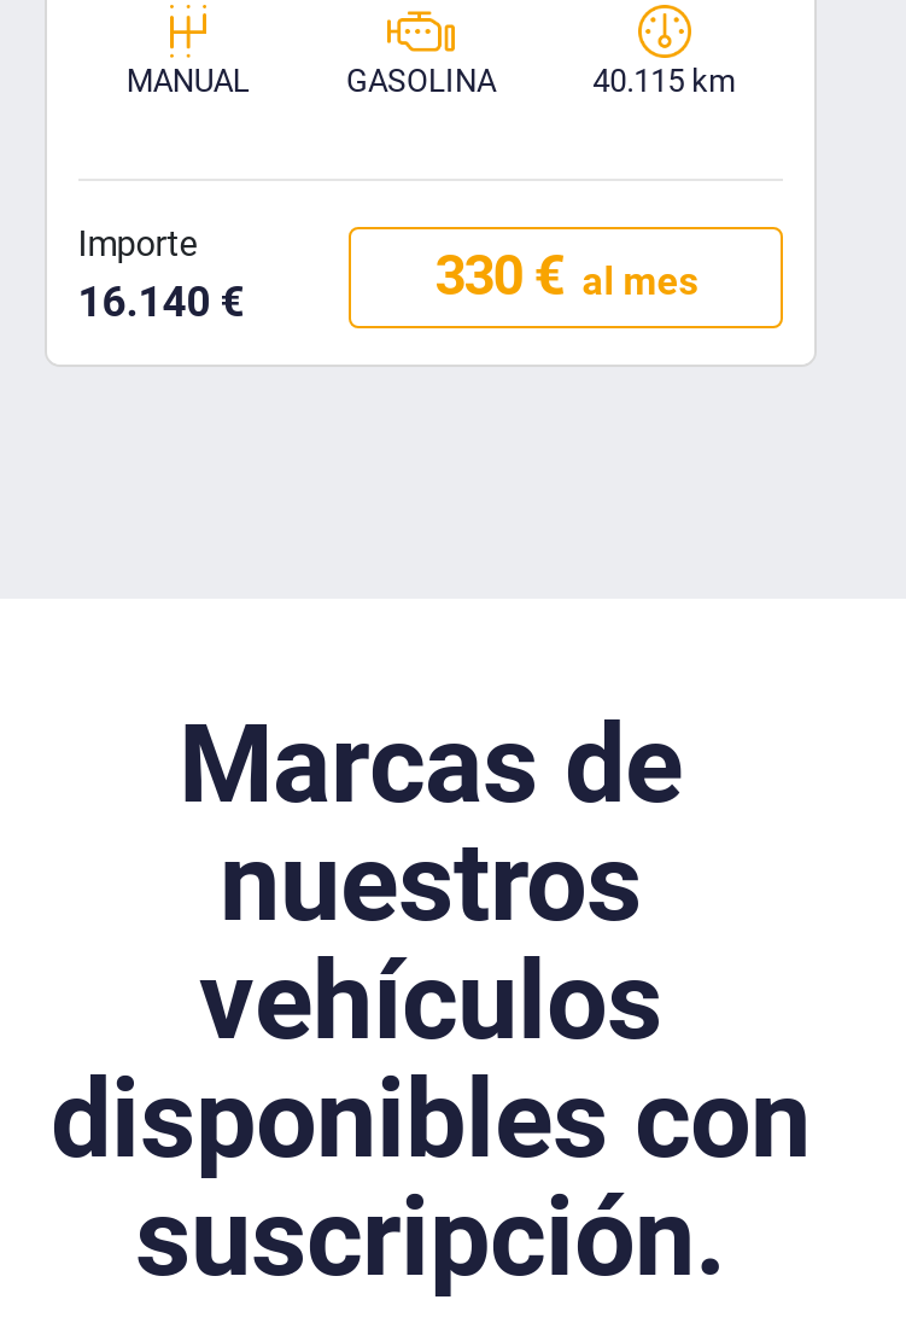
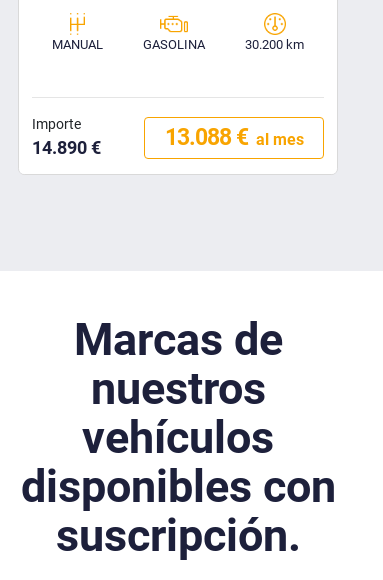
- 40.115 km
+ 30.200 km

- 330 € al mes
+ 13.088 € al mes

- 16.140 €
+ 14.890 €
